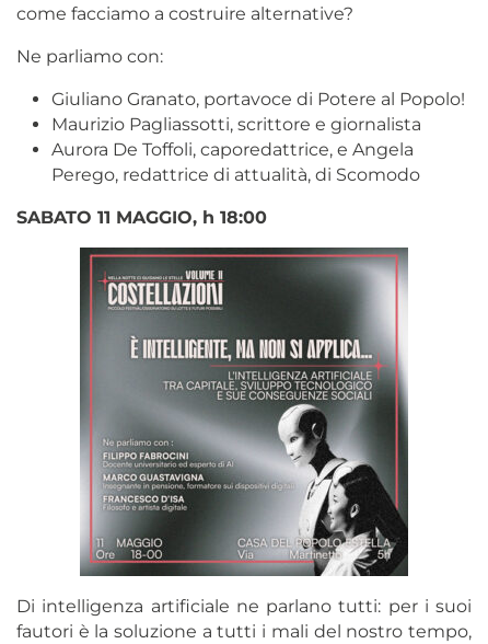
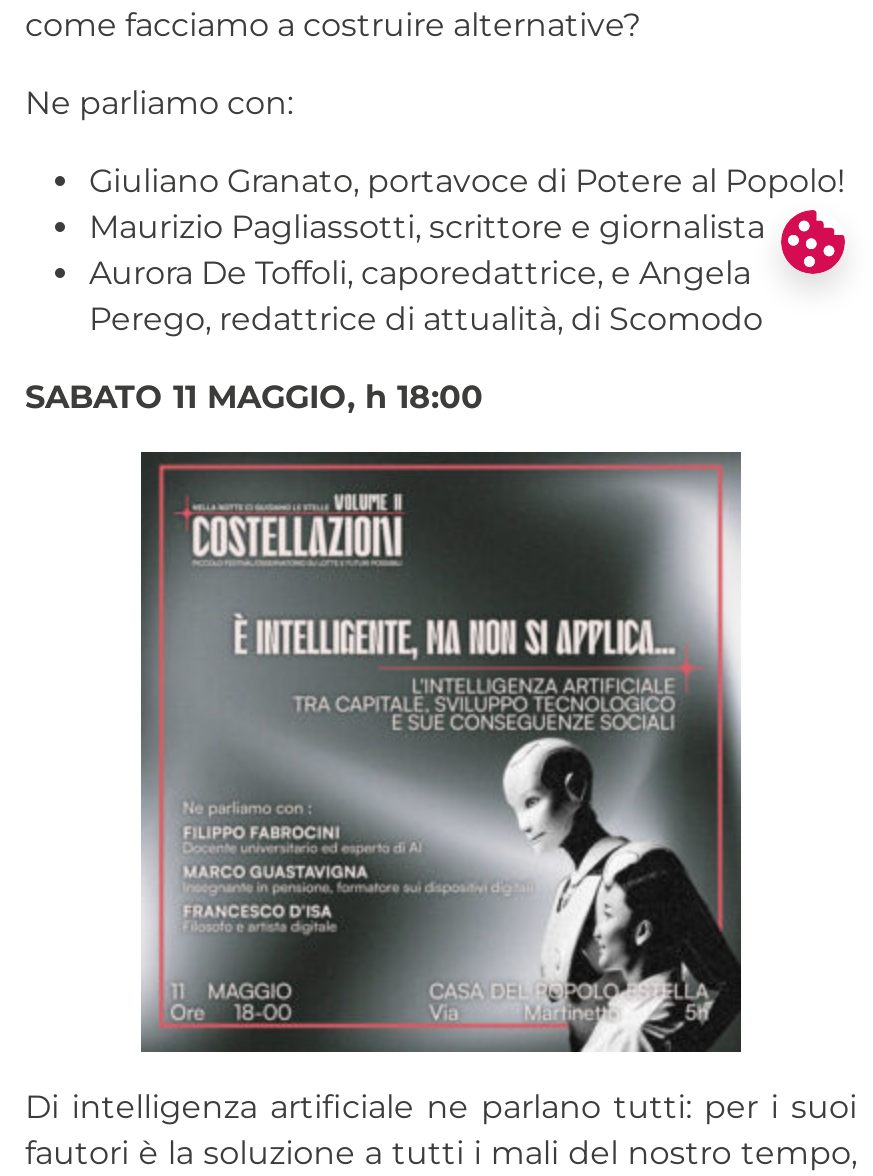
+ [image]
